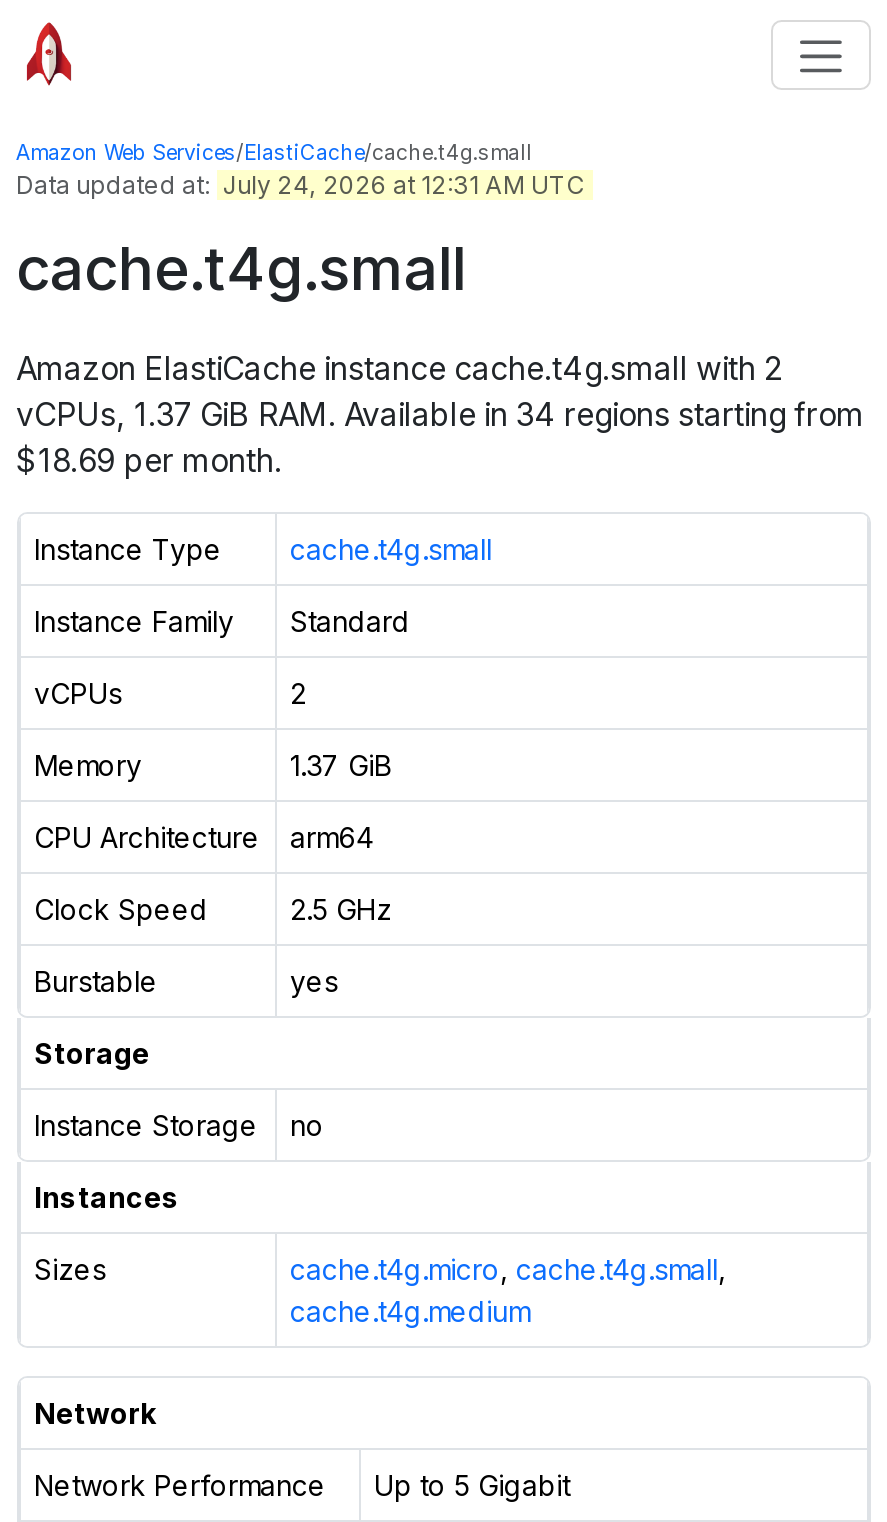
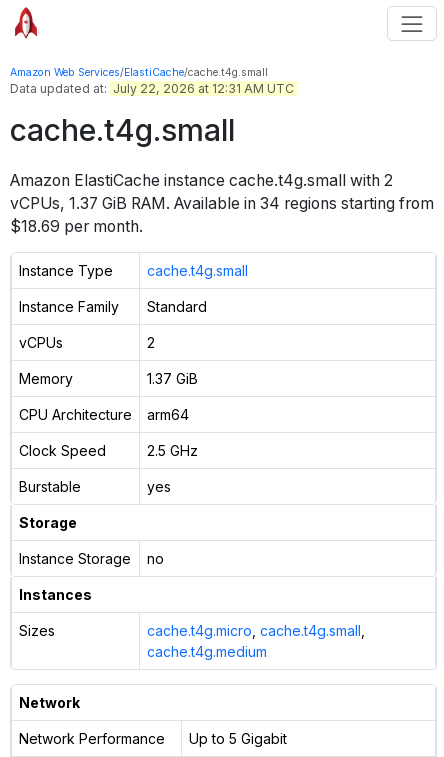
- Data updated at: July 24, 2026 at 12:31 AM UTC
+ Data updated at: July 22, 2026 at 12:31 AM UTC
